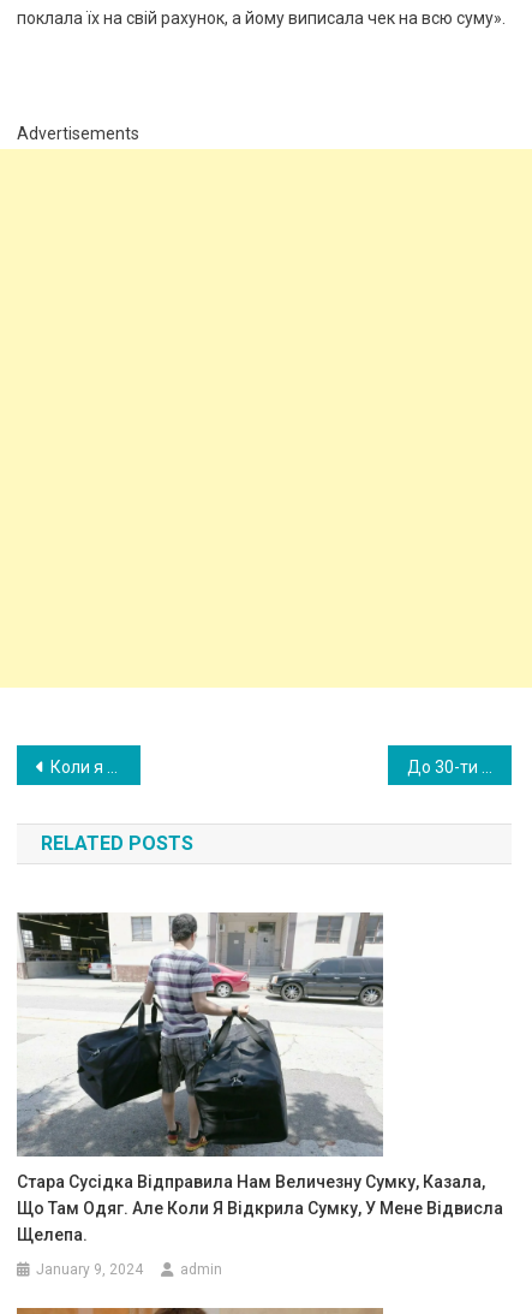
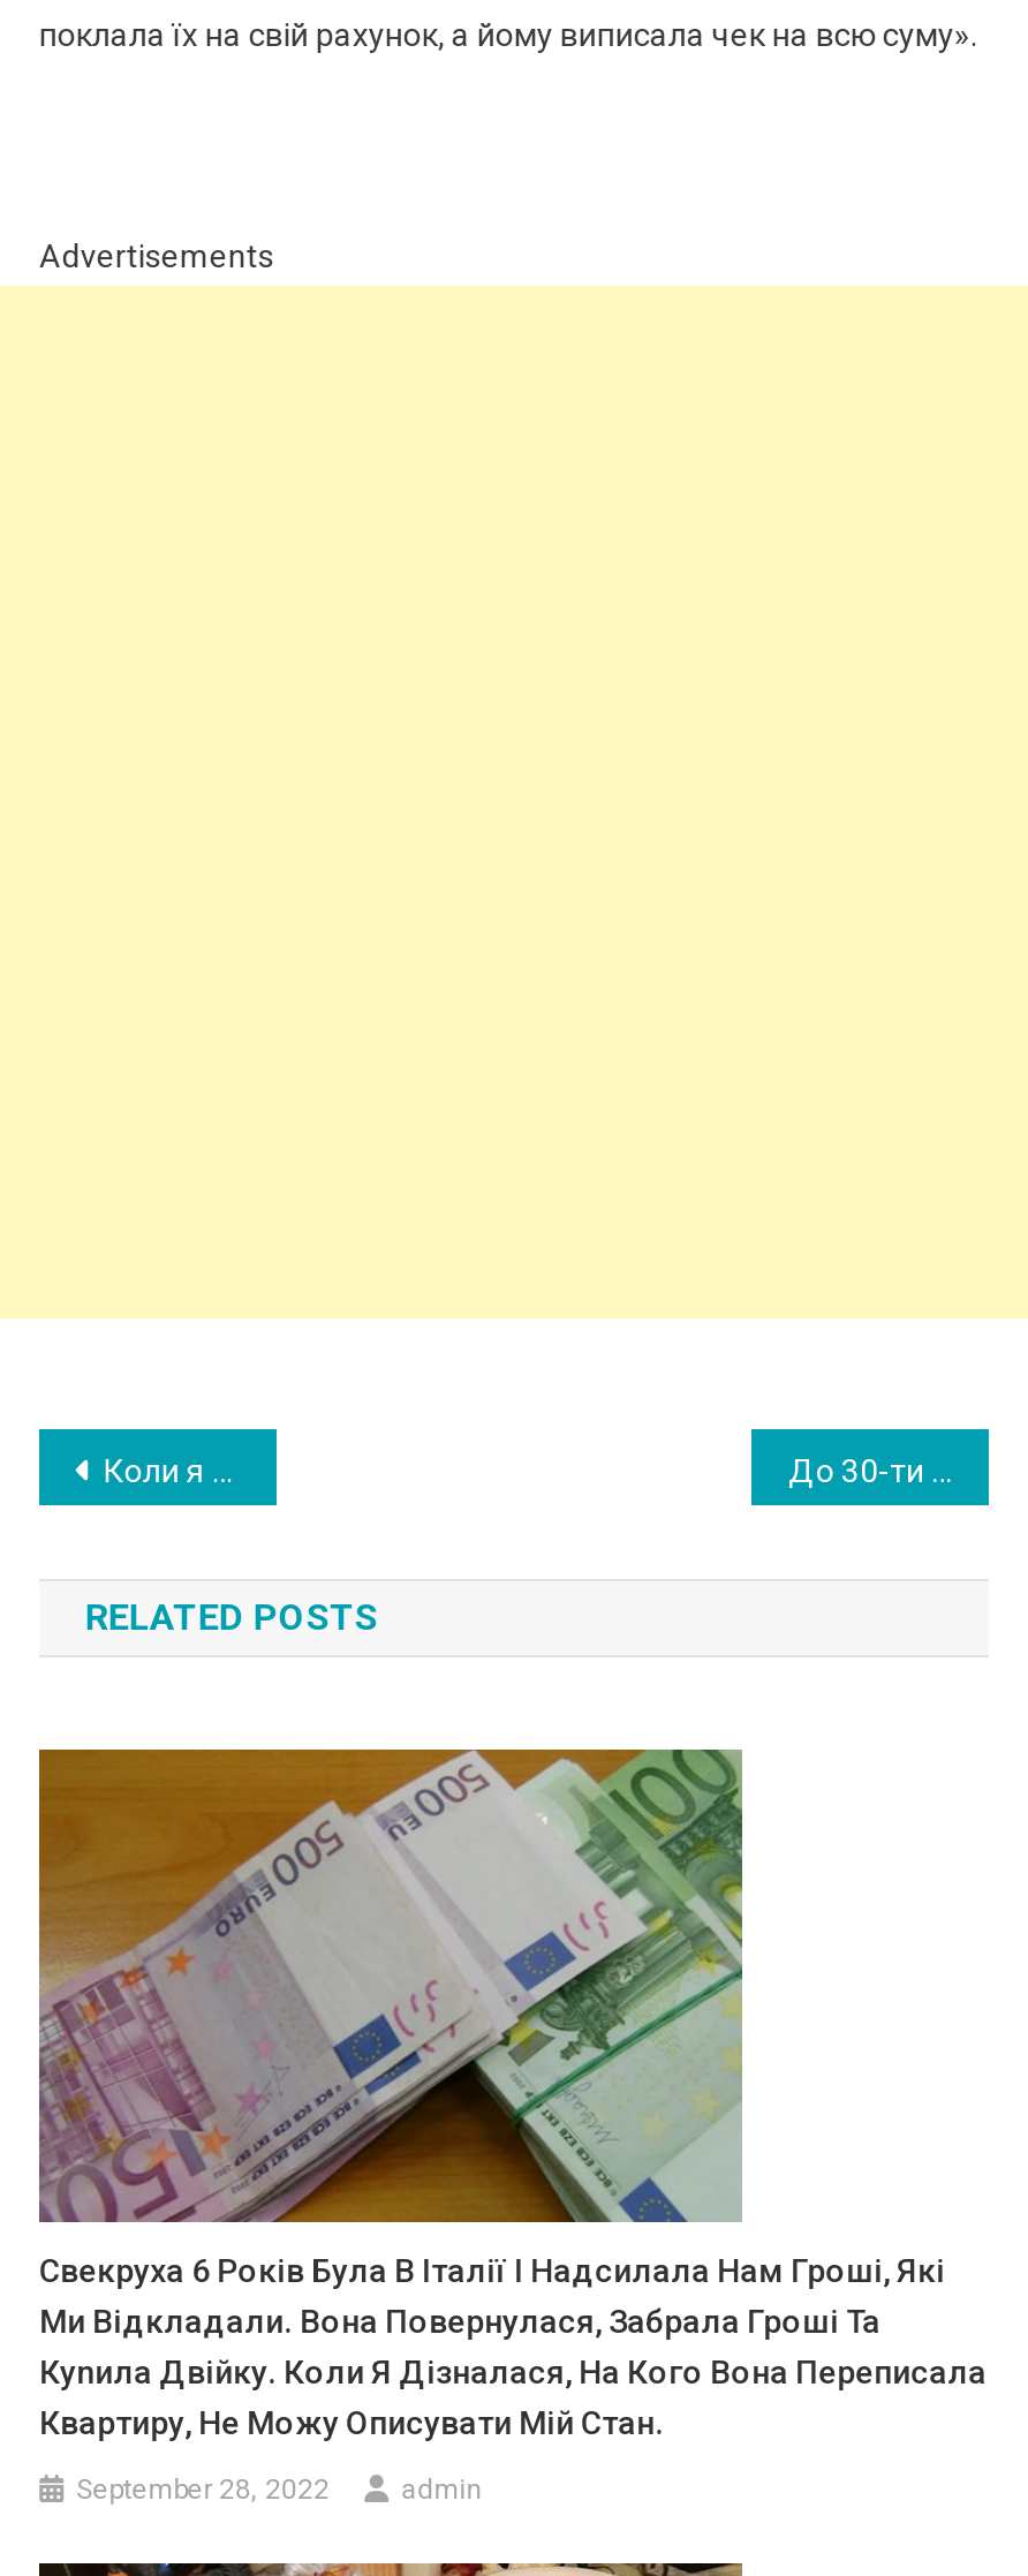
- [image]
- Стара Сусідка Відправила Нам Величезну Сумку, Казала,
- Що Там Одяг. Але Коли Я Відкрила Сумку, У Мене Відвисла
- Щелепа.
+ [image]
+ Свекруха 6 Років Була В Італії І Надсилала Нам Гроші, Які
+ Ми Відкладали. Вона Повернулася, Забрала Гроші Та
+ Куnила Двійку. Коли Я Дізналася, На Кого Вона Переписала
+ Квартиру, Не Можу Описувати Мій Стан.

- January 9, 2024
+ September 28, 2022
